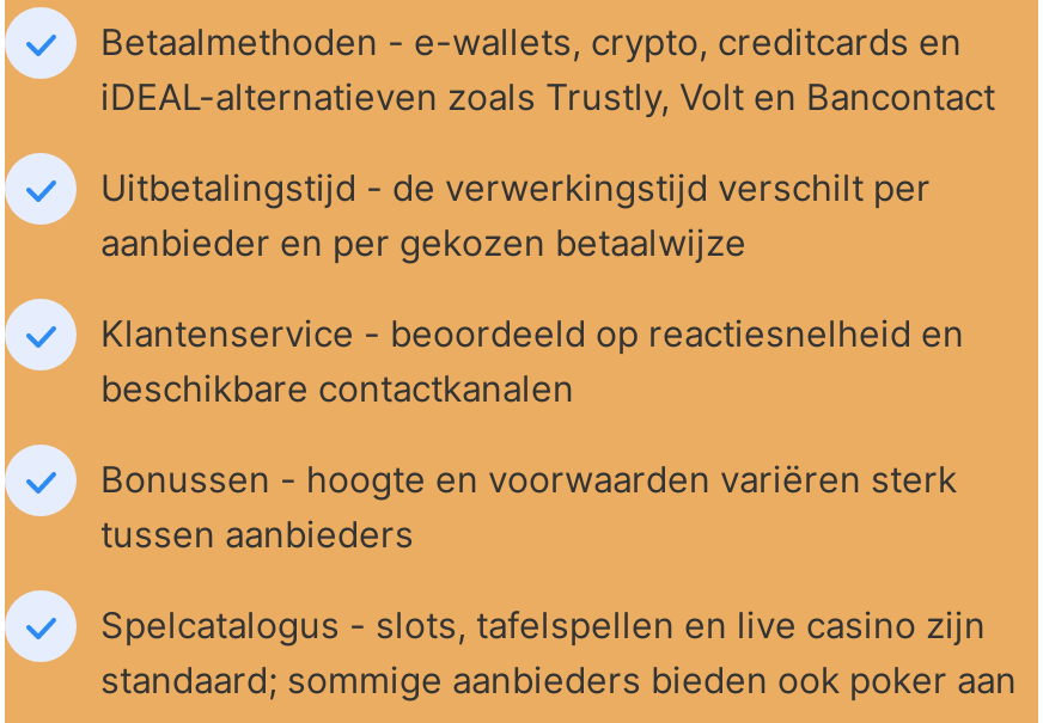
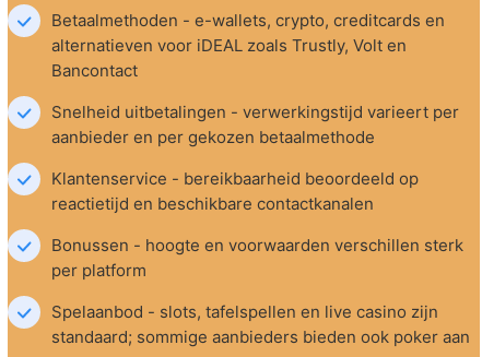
- iDEAL-alternatieven zoals Trustly, Volt en Bancontact
+ alternatieven voor iDEAL zoals Trustly, Volt en
+ Bancontact

- Uitbetalingstijd - de verwerkingstijd verschilt per
- aanbieder en per gekozen betaalwijze
+ Snelheid uitbetalingen - verwerkingstijd varieert per
+ aanbieder en per gekozen betaalmethode

- Klantenservice - beoordeeld op reactiesnelheid en
- beschikbare contactkanalen
+ Klantenservice - bereikbaarheid beoordeeld op
+ reactietijd en beschikbare contactkanalen

- Bonussen - hoogte en voorwaarden variëren sterk
- tussen aanbieders
+ Bonussen - hoogte en voorwaarden verschillen sterk
+ per platform

- Spelcatalogus - slots, tafelspellen en live casino zijn
+ Spelaanbod - slots, tafelspellen en live casino zijn
